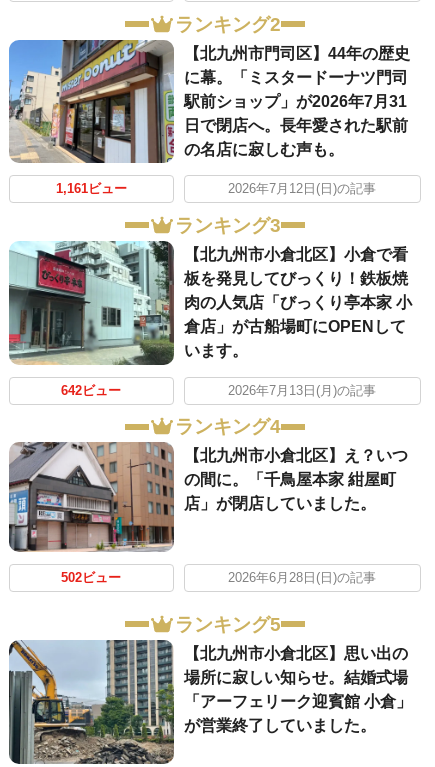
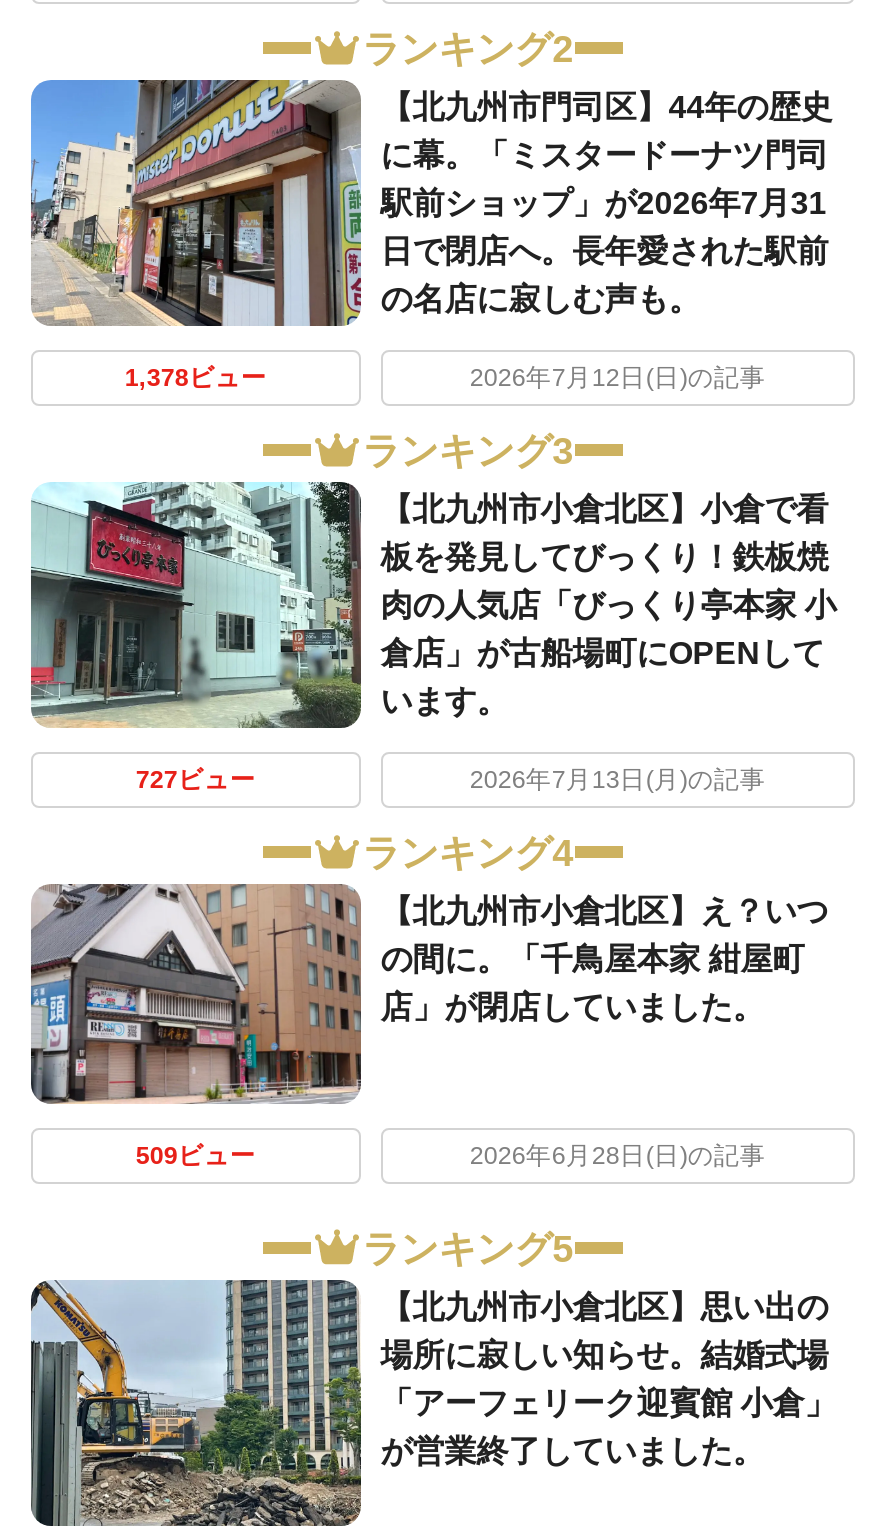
- 1,161ビュー
+ 1,378ビュー

- 642ビュー
+ 727ビュー

- 502ビュー
+ 509ビュー
